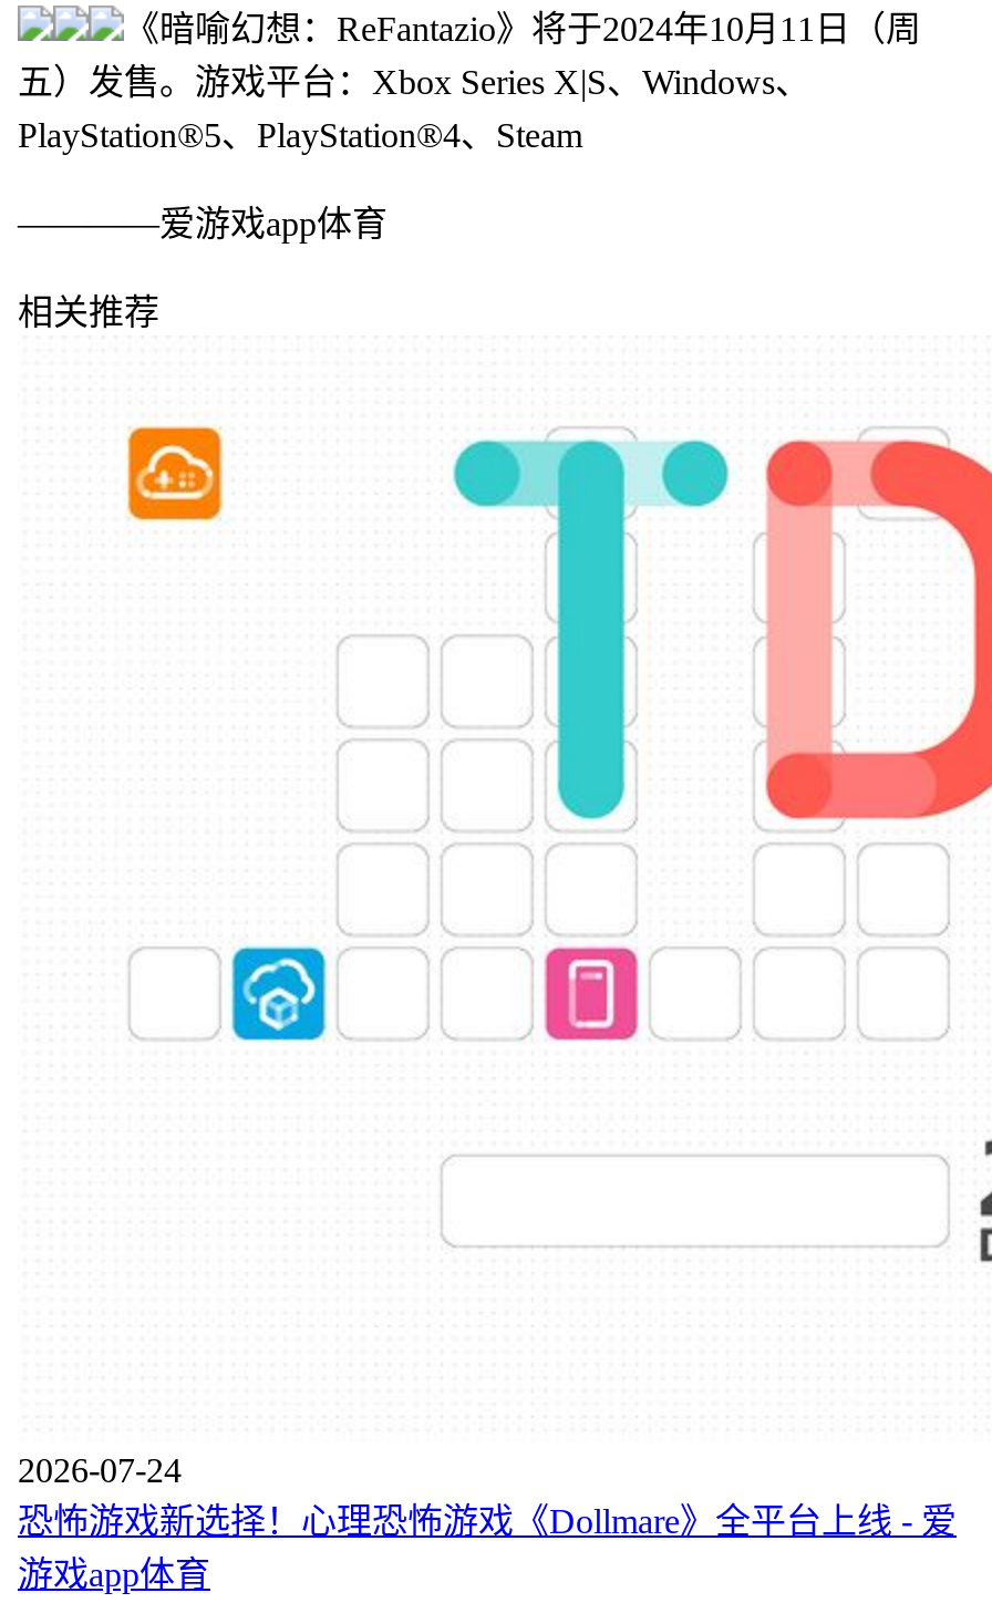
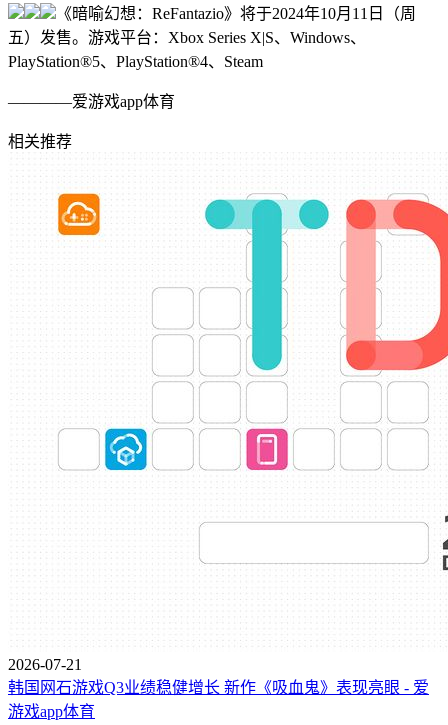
- 2026-07-24
- 恐怖游戏新选择！心理恐怖游戏《Dollmare》全平台上线 - 爱
+ 2026-07-21
+ 韩国网石游戏Q3业绩稳健增长 新作《吸血鬼》表现亮眼 - 爱
